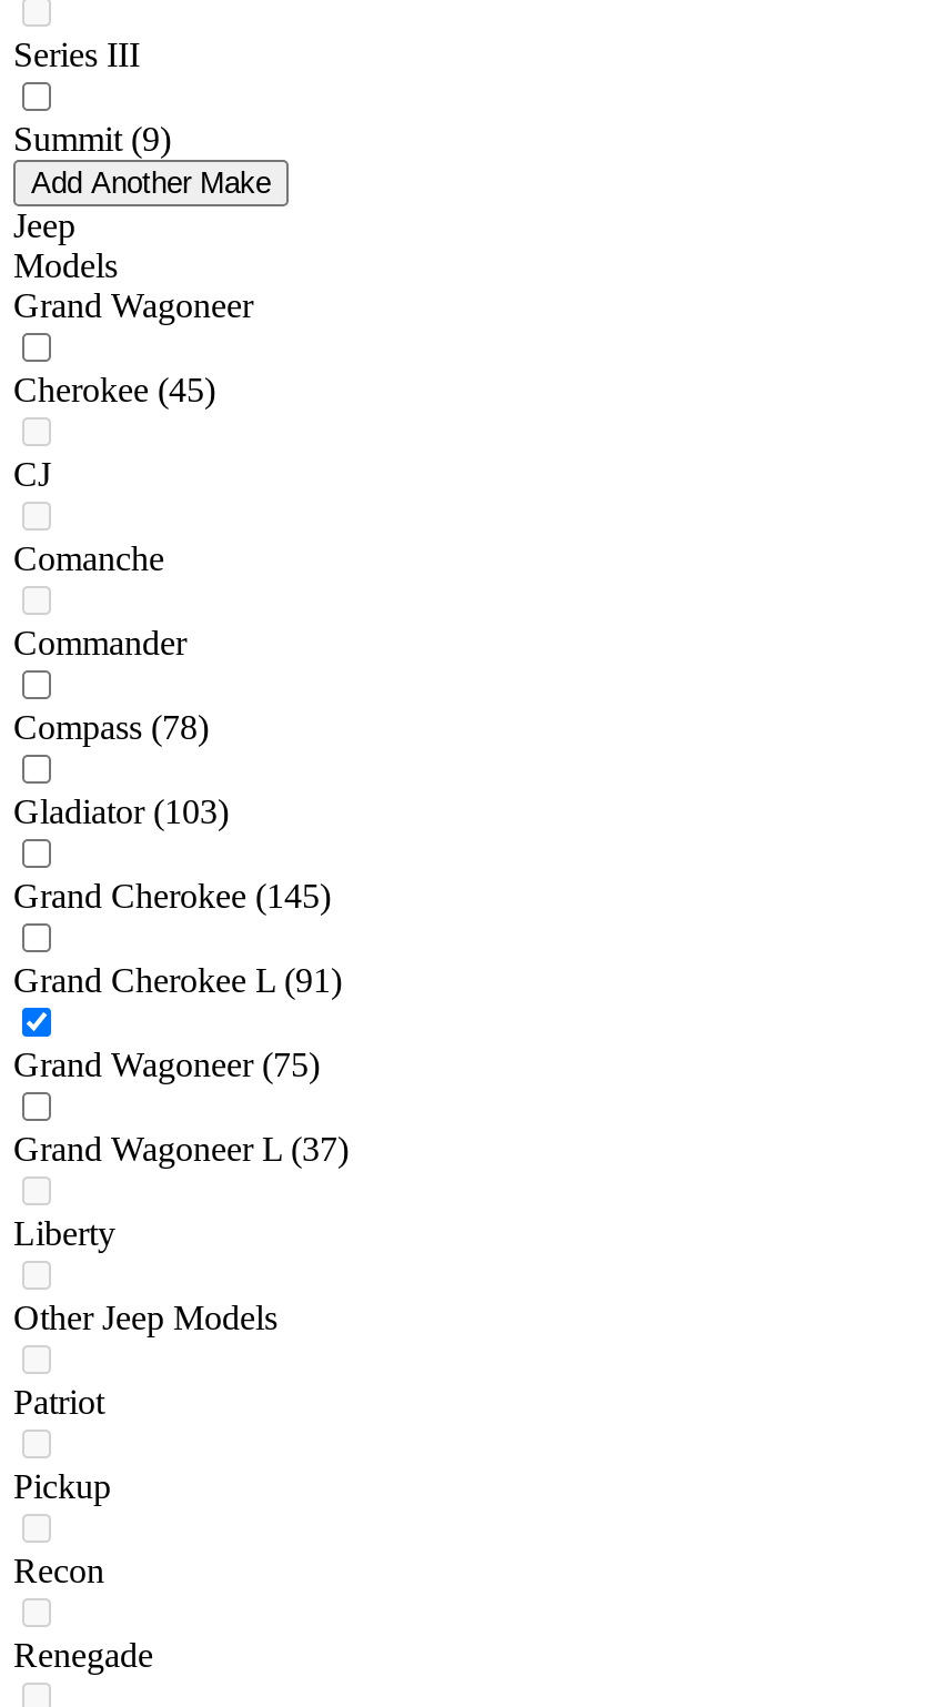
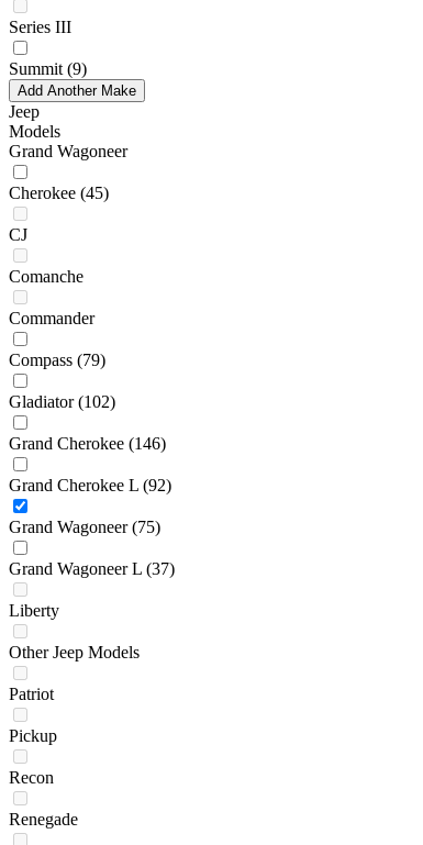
- Compass (78)
+ Compass (79)

- Gladiator (103)
+ Gladiator (102)

- Grand Cherokee (145)
+ Grand Cherokee (146)

- Grand Cherokee L (91)
+ Grand Cherokee L (92)
